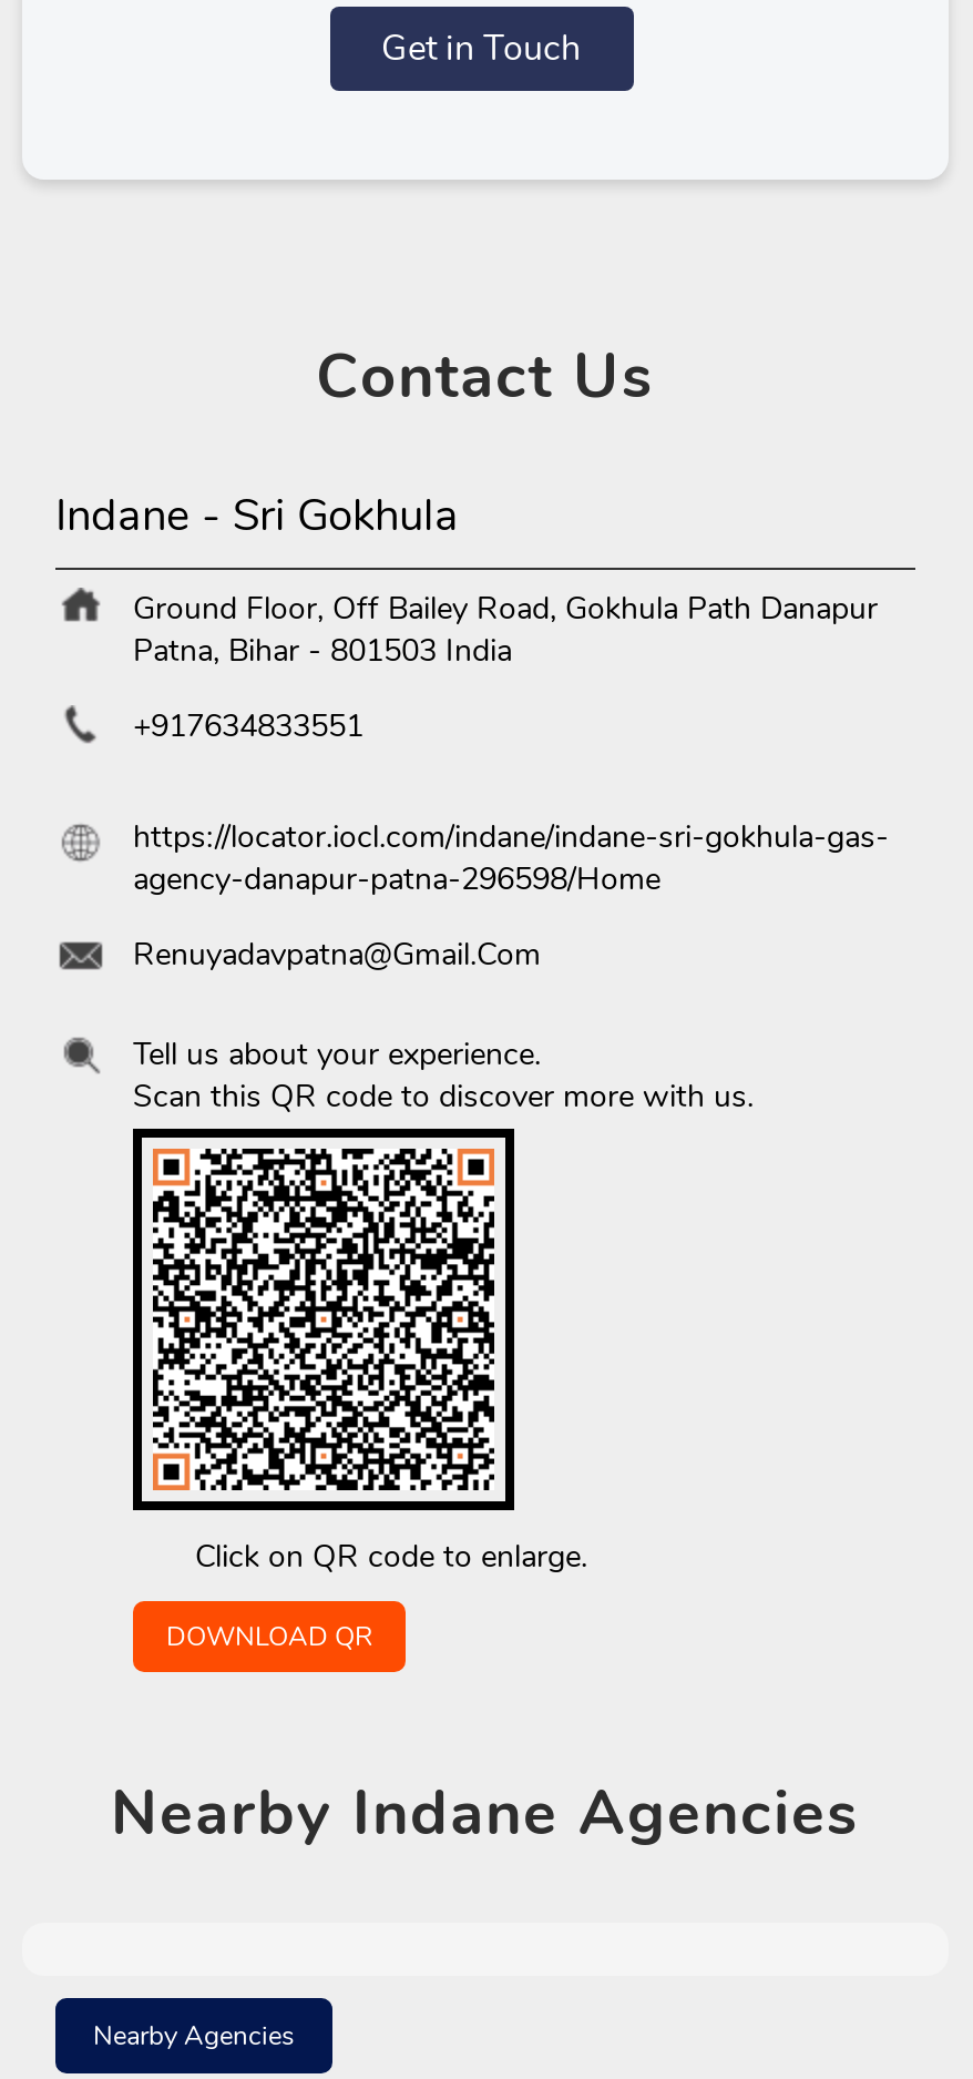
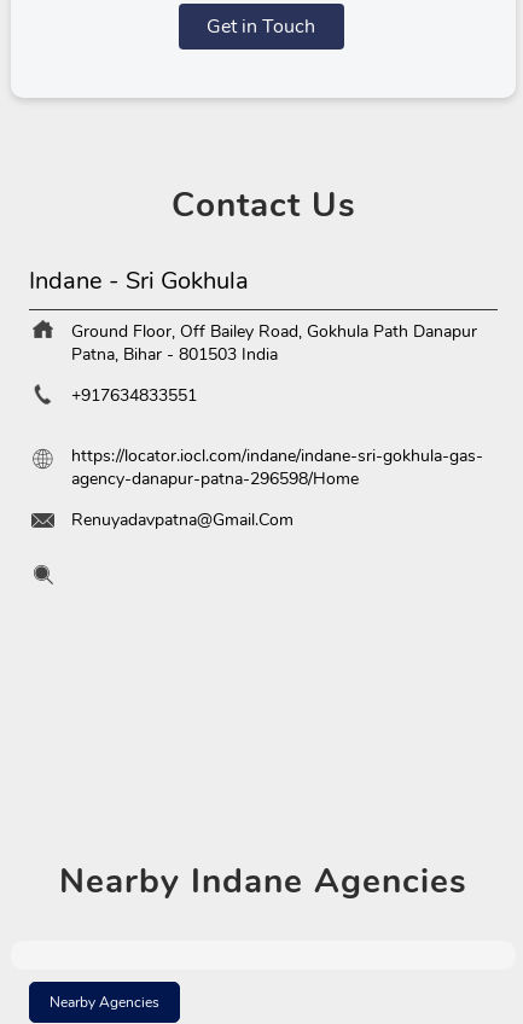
- Tell us about your experience.
- Scan this QR code to discover more with us.

- [image]
- Click on QR code to enlarge.

- DOWNLOAD QR
